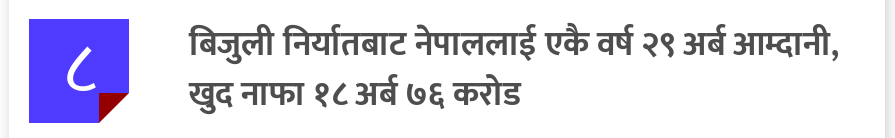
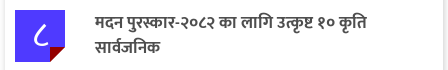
- बिजुली निर्यातबाट नेपाललाई एकै वर्ष २९ अर्ब आम्दानी,
- खुद नाफा १८ अर्ब ७६ करोड
+ मदन पुरस्कार-२०८२ का लागि उत्कृष्ट १० कृति
+ सार्वजनिक
